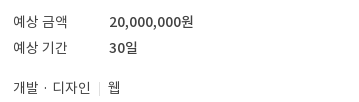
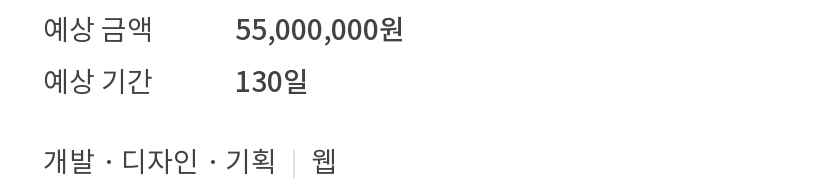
- 20,000,000원
+ 55,000,000원

- 30일
+ 130일

- 개발 · 디자인
+ 개발 · 디자인 · 기획
